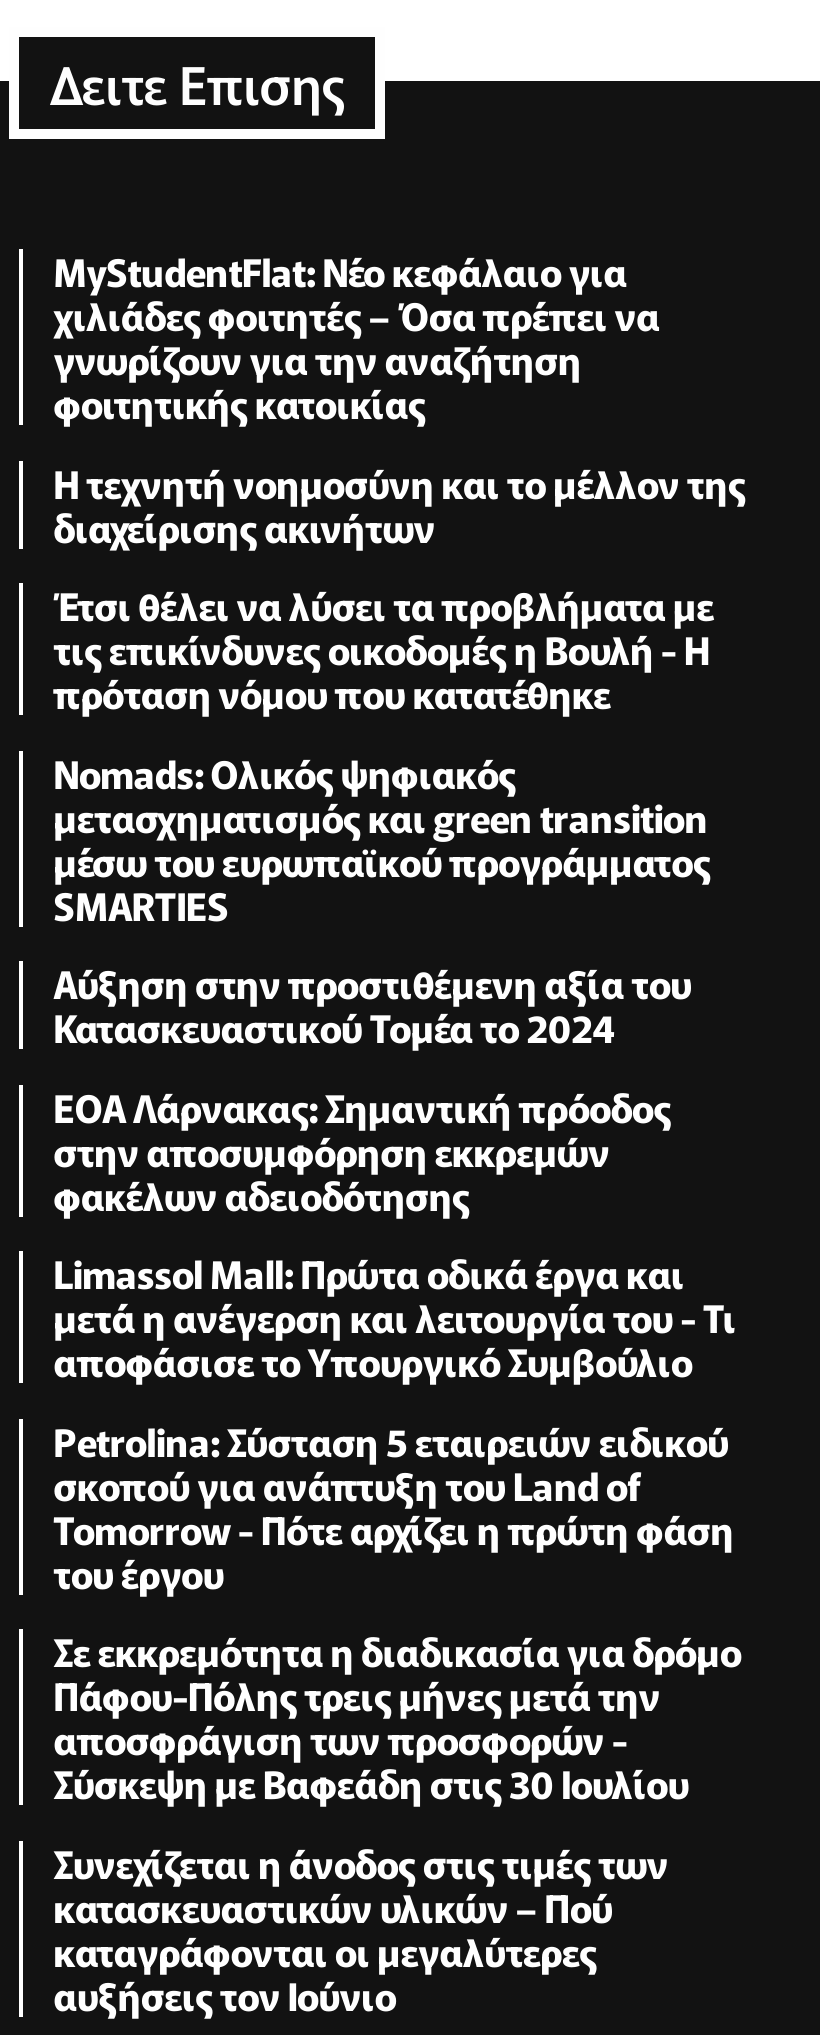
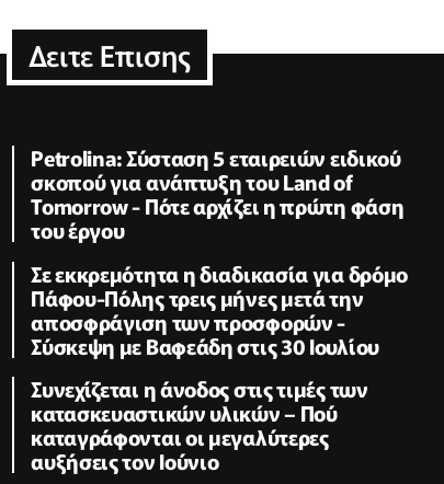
- MyStudentFlat: Νέο κεφάλαιο για
- χιλιάδες φοιτητές – Όσα πρέπει να
- γνωρίζουν για την αναζήτηση
- φοιτητικής κατοικίας
- Η τεχνητή νοημοσύνη και το μέλλον της
- διαχείρισης ακινήτων
- Έτσι θέλει να λύσει τα προβλήματα με
- τις επικίνδυνες οικοδομές η Βουλή - Η
- πρόταση νόμου που κατατέθηκε
- Nomads: Ολικός ψηφιακός
- μετασχηματισμός και green transition
- μέσω του ευρωπαϊκού προγράμματος
- SMARTIES
- Αύξηση στην προστιθέμενη αξία του
- Κατασκευαστικού Τομέα το 2024
- ΕΟΑ Λάρνακας: Σημαντική πρόοδος
- στην αποσυμφόρηση εκκρεμών
- φακέλων αδειοδότησης
- Limassol Mall: Πρώτα οδικά έργα και
- μετά η ανέγερση και λειτουργία του - Τι
- αποφάσισε το Υπουργικό Συμβούλιο
